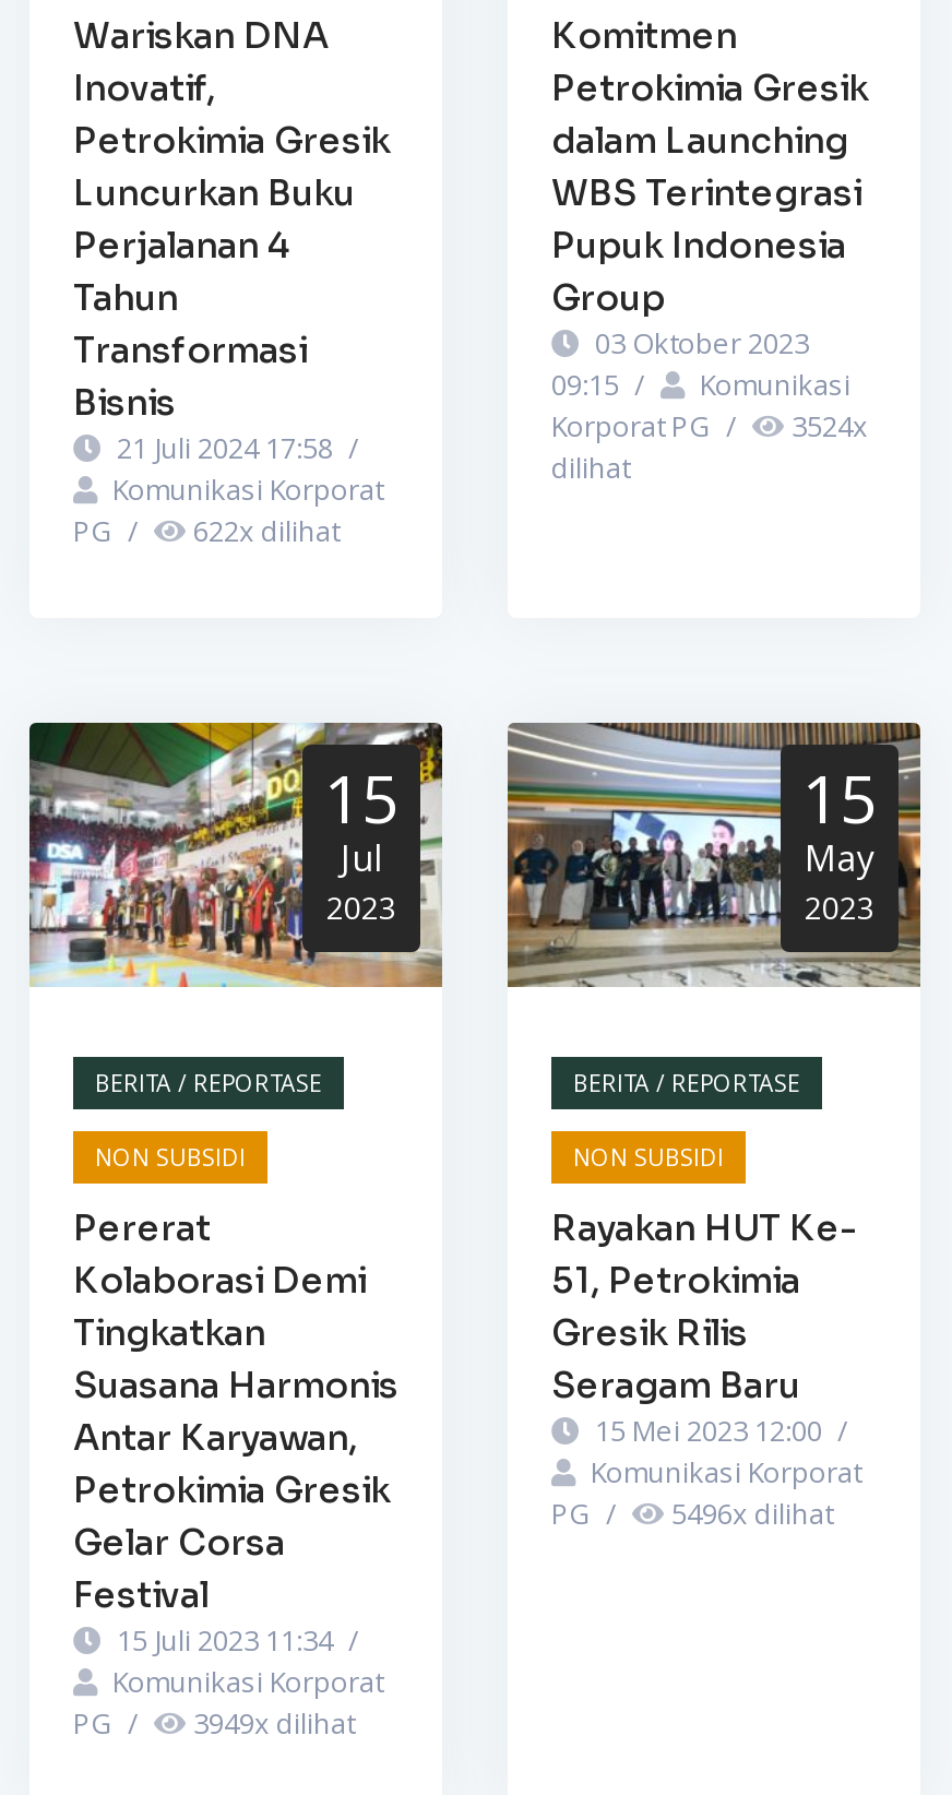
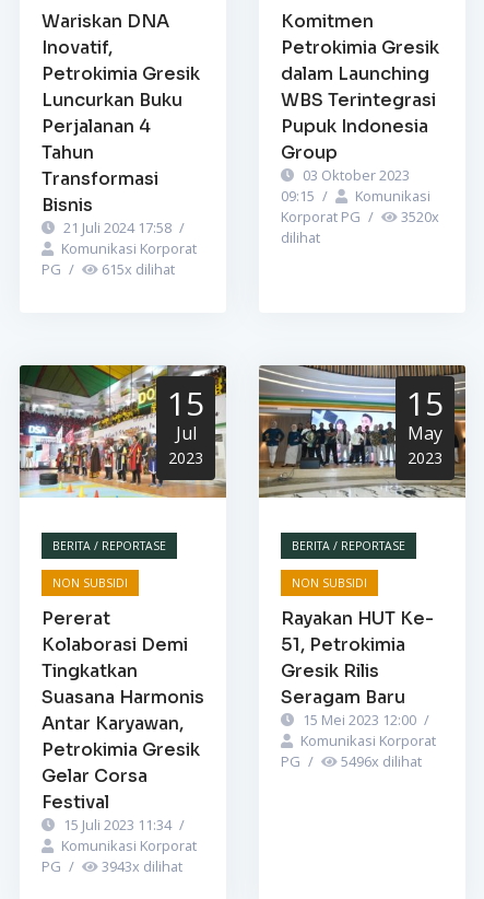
- Korporat PG / 3524x
+ Korporat PG / 3520x

- PG / 622x dilihat
+ PG / 615x dilihat

- PG / 3949x dilihat
+ PG / 3943x dilihat
